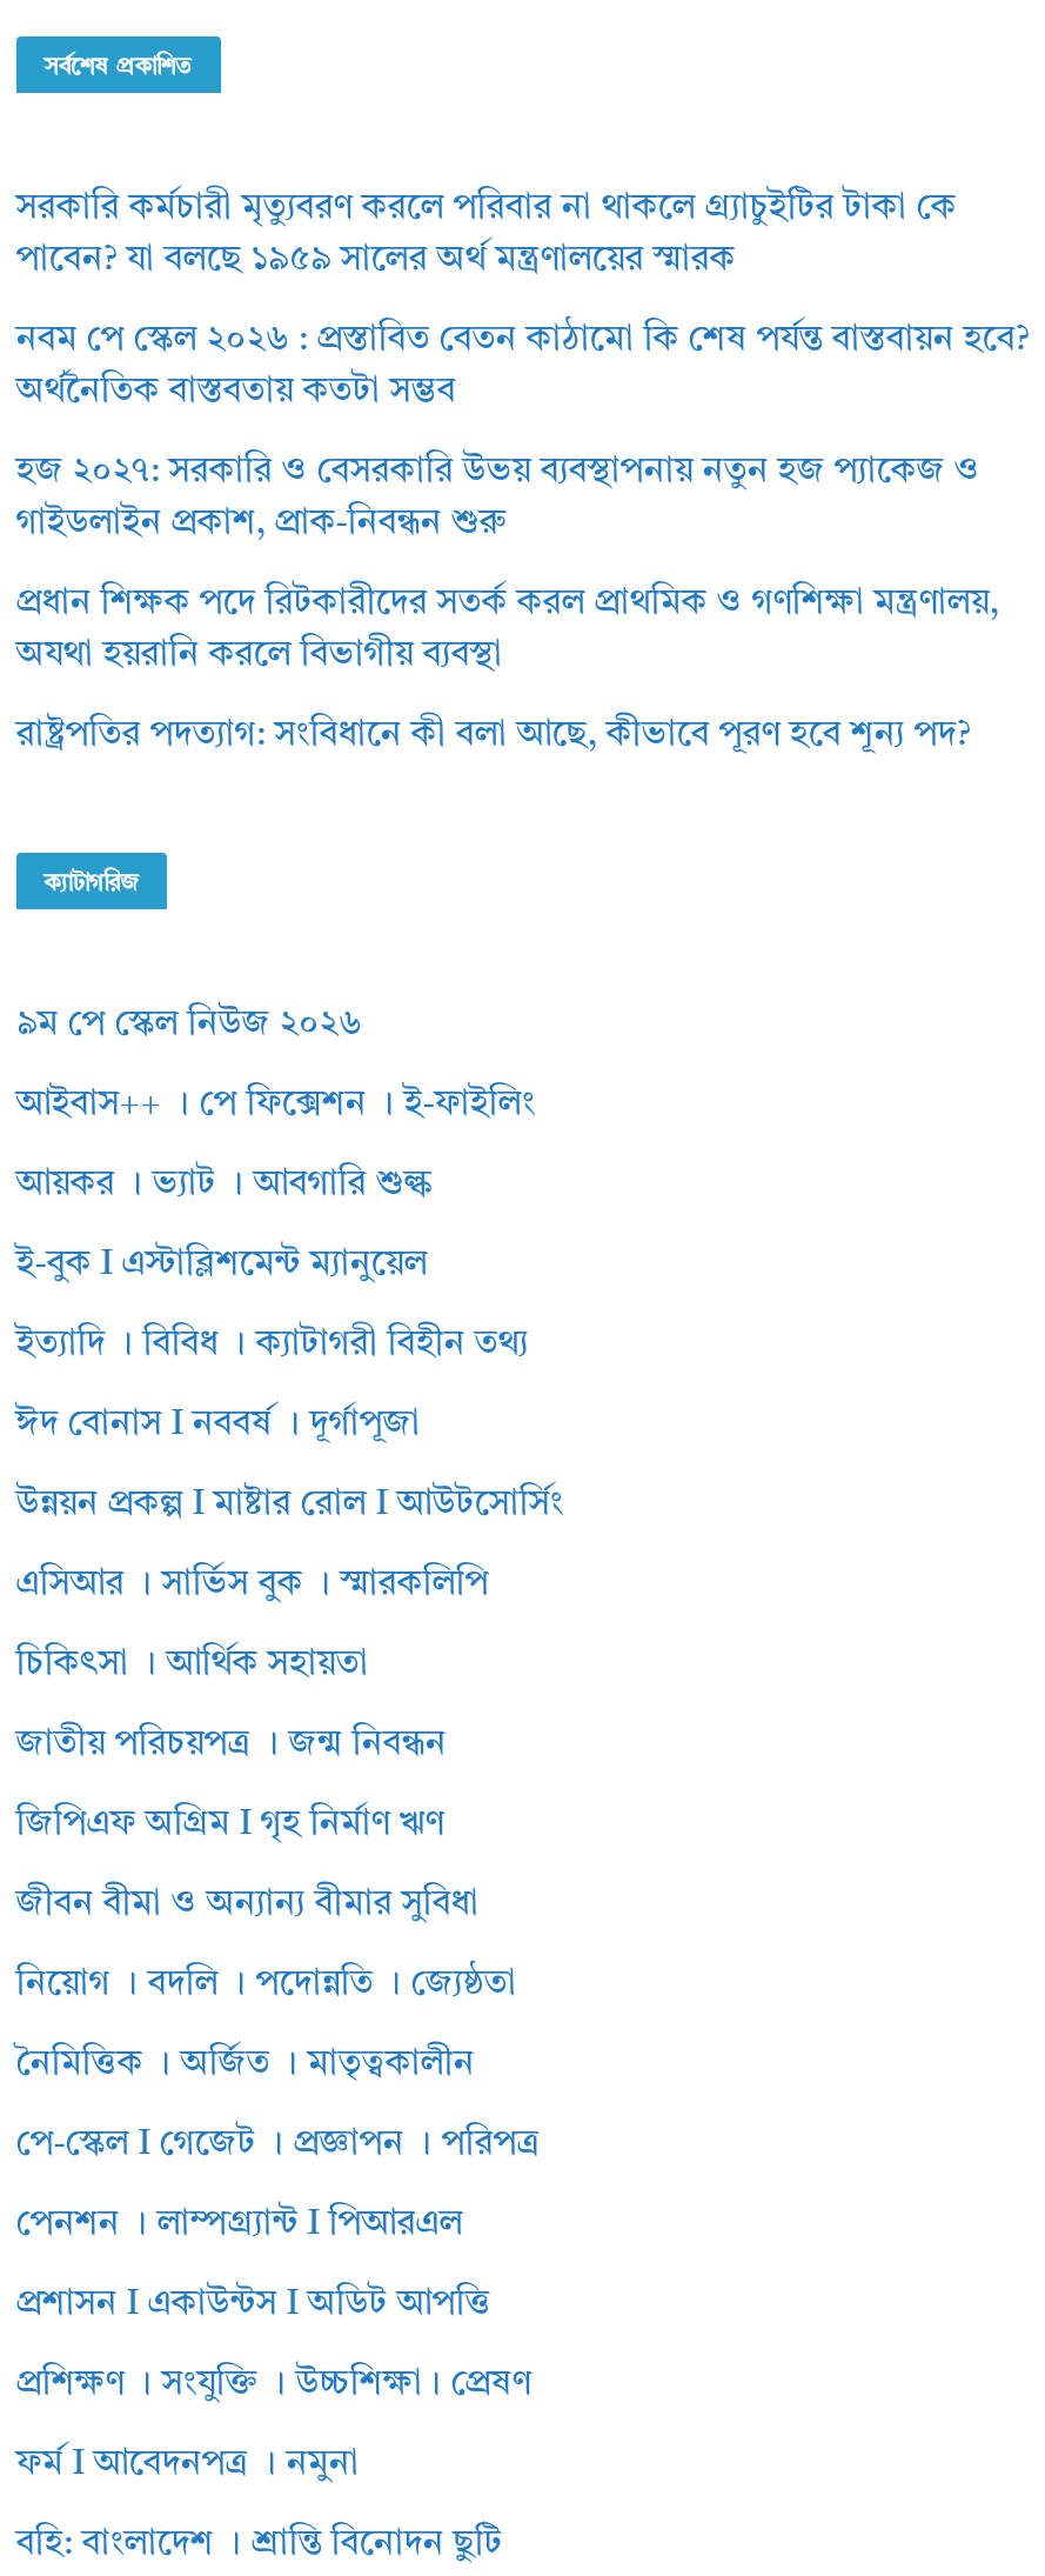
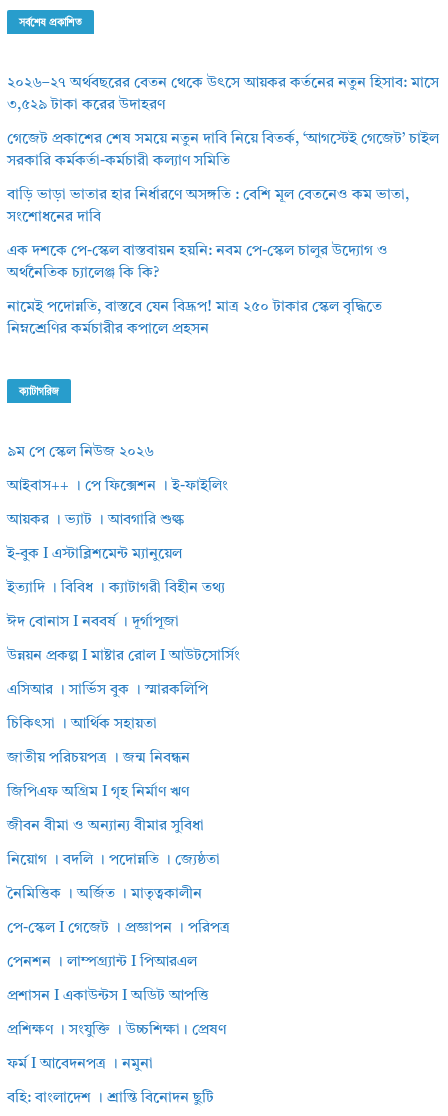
- সরকারি কর্মচারী মৃত্যুবরণ করলে পরিবার না থাকলে গ্র্যাচুইটির টাকা কে
- পাবেন? যা বলছে ১৯৫৯ সালের অর্থ মন্ত্রণালয়ের স্মারক
- নবম পে স্কেল ২০২৬ : প্রস্তাবিত বেতন কাঠামো কি শেষ পর্যন্ত বাস্তবায়ন হবে?
- অর্থনৈতিক বাস্তবতায় কতটা সম্ভব
- হজ ২০২৭: সরকারি ও বেসরকারি উভয় ব্যবস্থাপনায় নতুন হজ প্যাকেজ ও
- গাইডলাইন প্রকাশ, প্রাক-নিবন্ধন শুরু
- প্রধান শিক্ষক পদে রিটকারীদের সতর্ক করল প্রাথমিক ও গণশিক্ষা মন্ত্রণালয়,
- অযথা হয়রানি করলে বিভাগীয় ব্যবস্থা
- রাষ্ট্রপতির পদত্যাগ: সংবিধানে কী বলা আছে, কীভাবে পূরণ হবে শূন্য পদ?
+ ২০২৬–২৭ অর্থবছরের বেতন থেকে উৎসে আয়কর কর্তনের নতুন হিসাব: মাসে
+ ৩,৫২৯ টাকা করের উদাহরণ
+ গেজেট প্রকাশের শেষ সময়ে নতুন দাবি নিয়ে বিতর্ক, ‘আগস্টেই গেজেট’ চাইল
+ সরকারি কর্মকর্তা-কর্মচারী কল্যাণ সমিতি
+ বাড়ি ভাড়া ভাতার হার নির্ধারণে অসঙ্গতি : বেশি মূল বেতনেও কম ভাতা,
+ সংশোধনের দাবি
+ এক দশকে পে-স্কেল বাস্তবায়ন হয়নি: নবম পে-স্কেল চালুর উদ্যোগ ও
+ অর্থনৈতিক চ্যালেঞ্জ কি কি?
+ নামেই পদোন্নতি, বাস্তবে যেন বিদ্রূপ! মাত্র ২৫০ টাকার স্কেল বৃদ্ধিতে
+ নিম্নশ্রেণির কর্মচারীর কপালে প্রহসন
